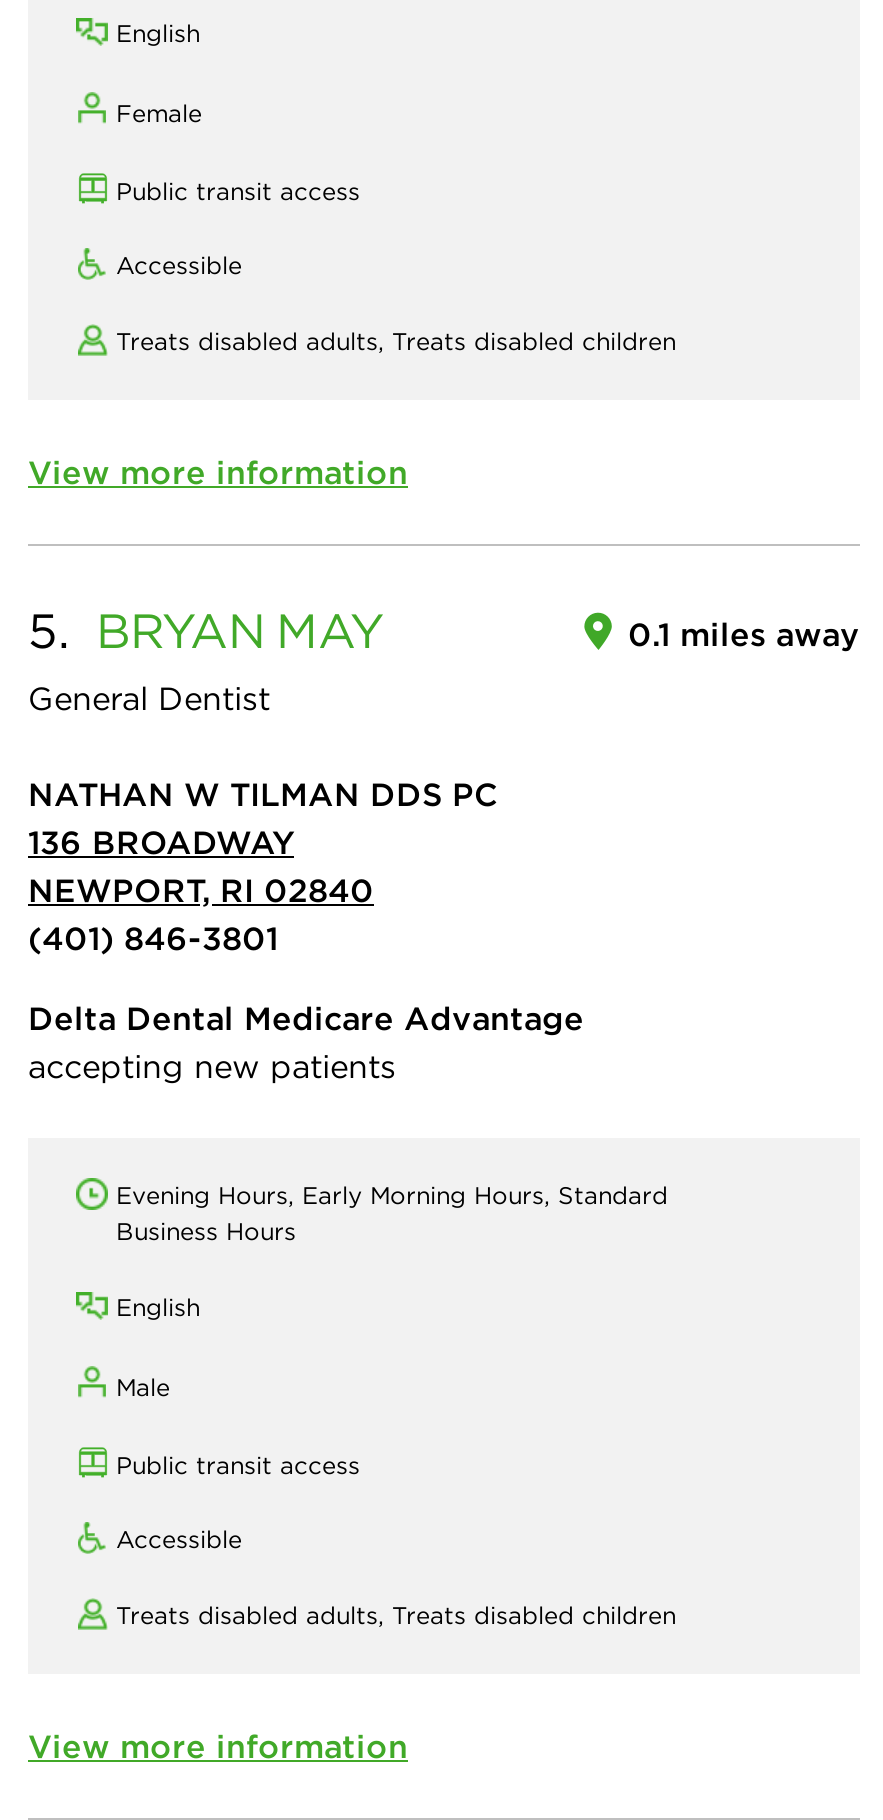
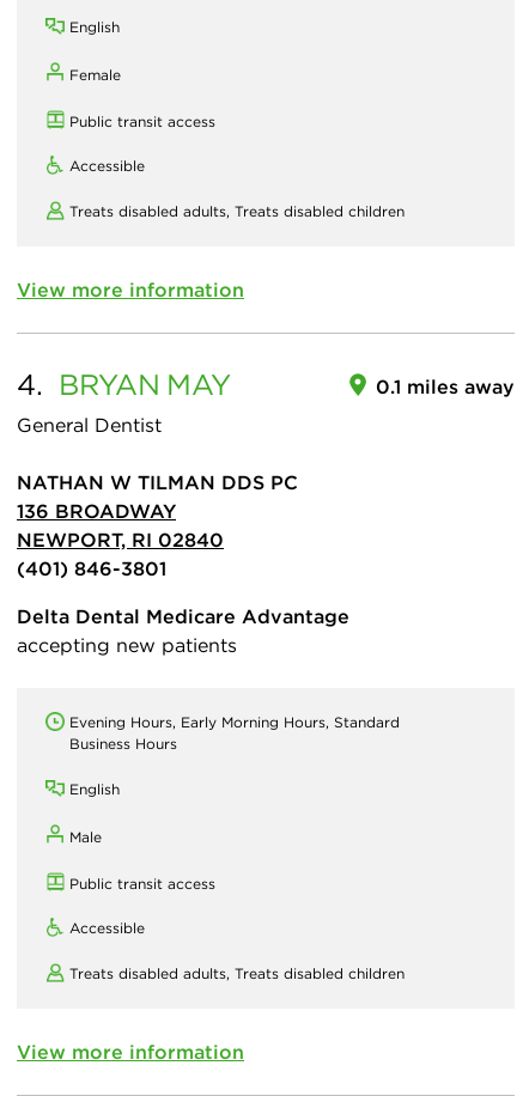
- 5. BRYAN MAY
+ 4. BRYAN MAY
